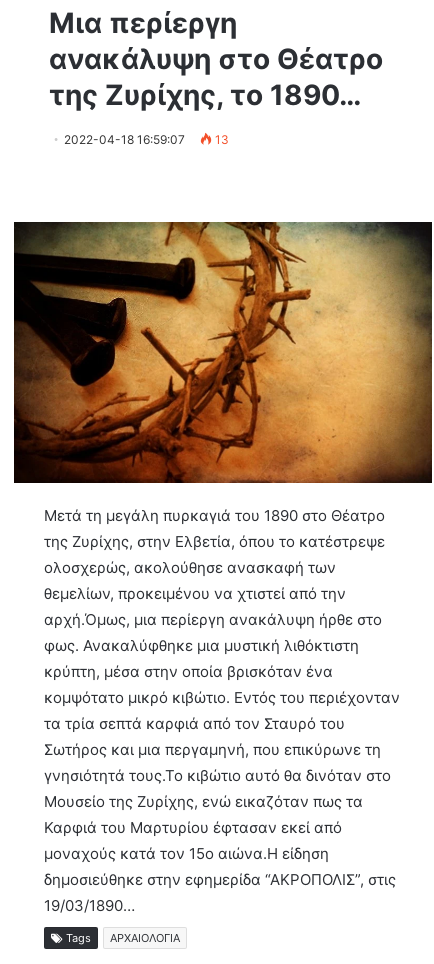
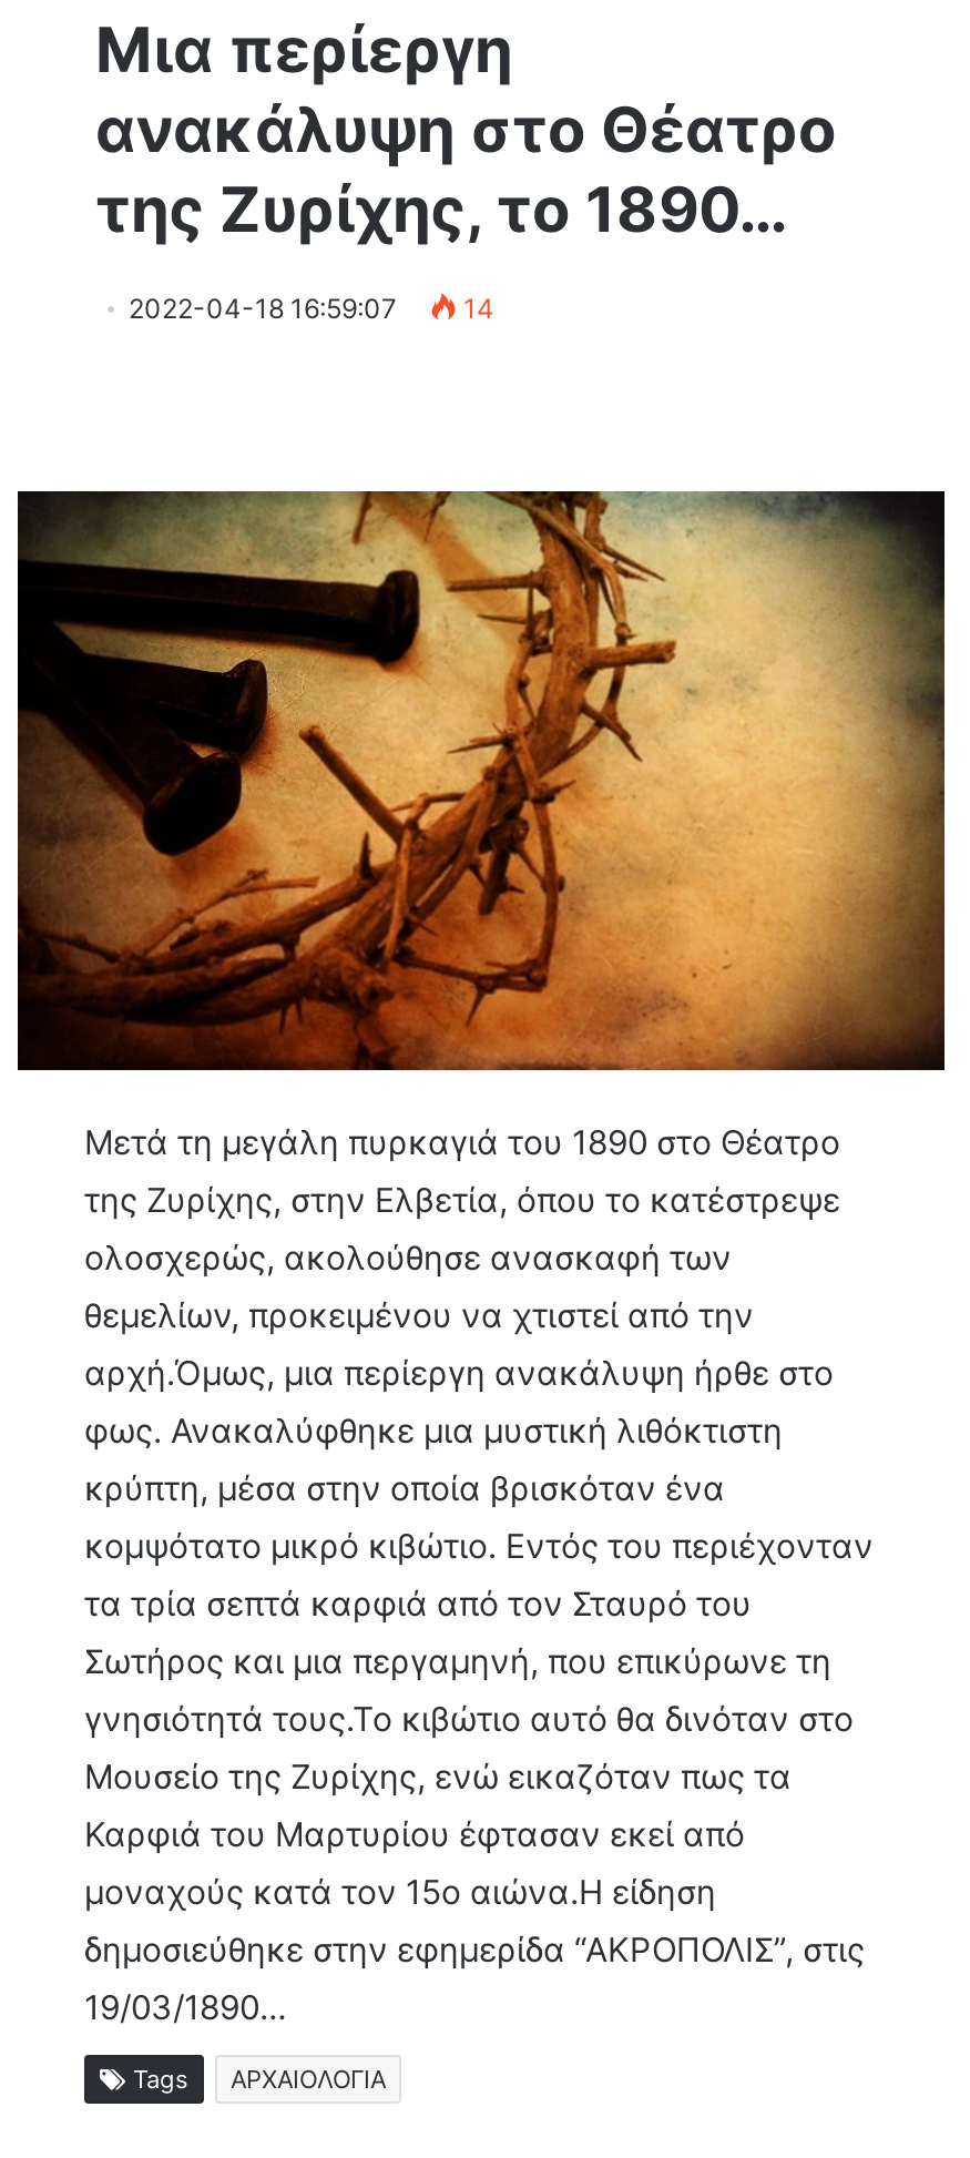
- 2022-04-18 16:59:07 13
+ 2022-04-18 16:59:07 14
